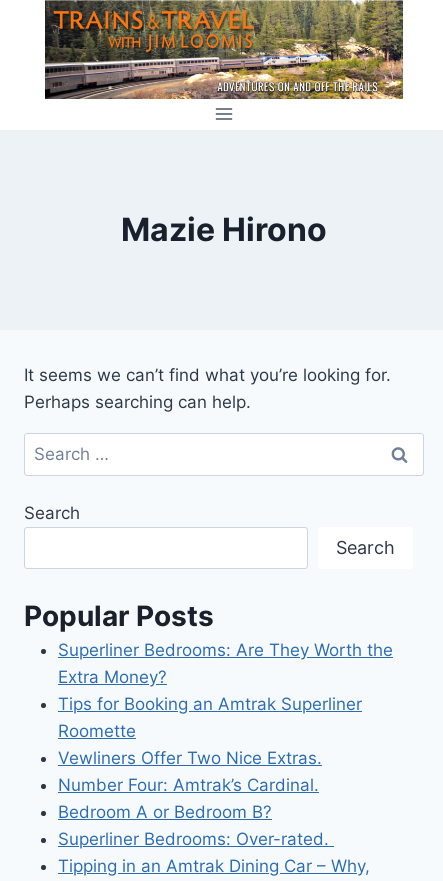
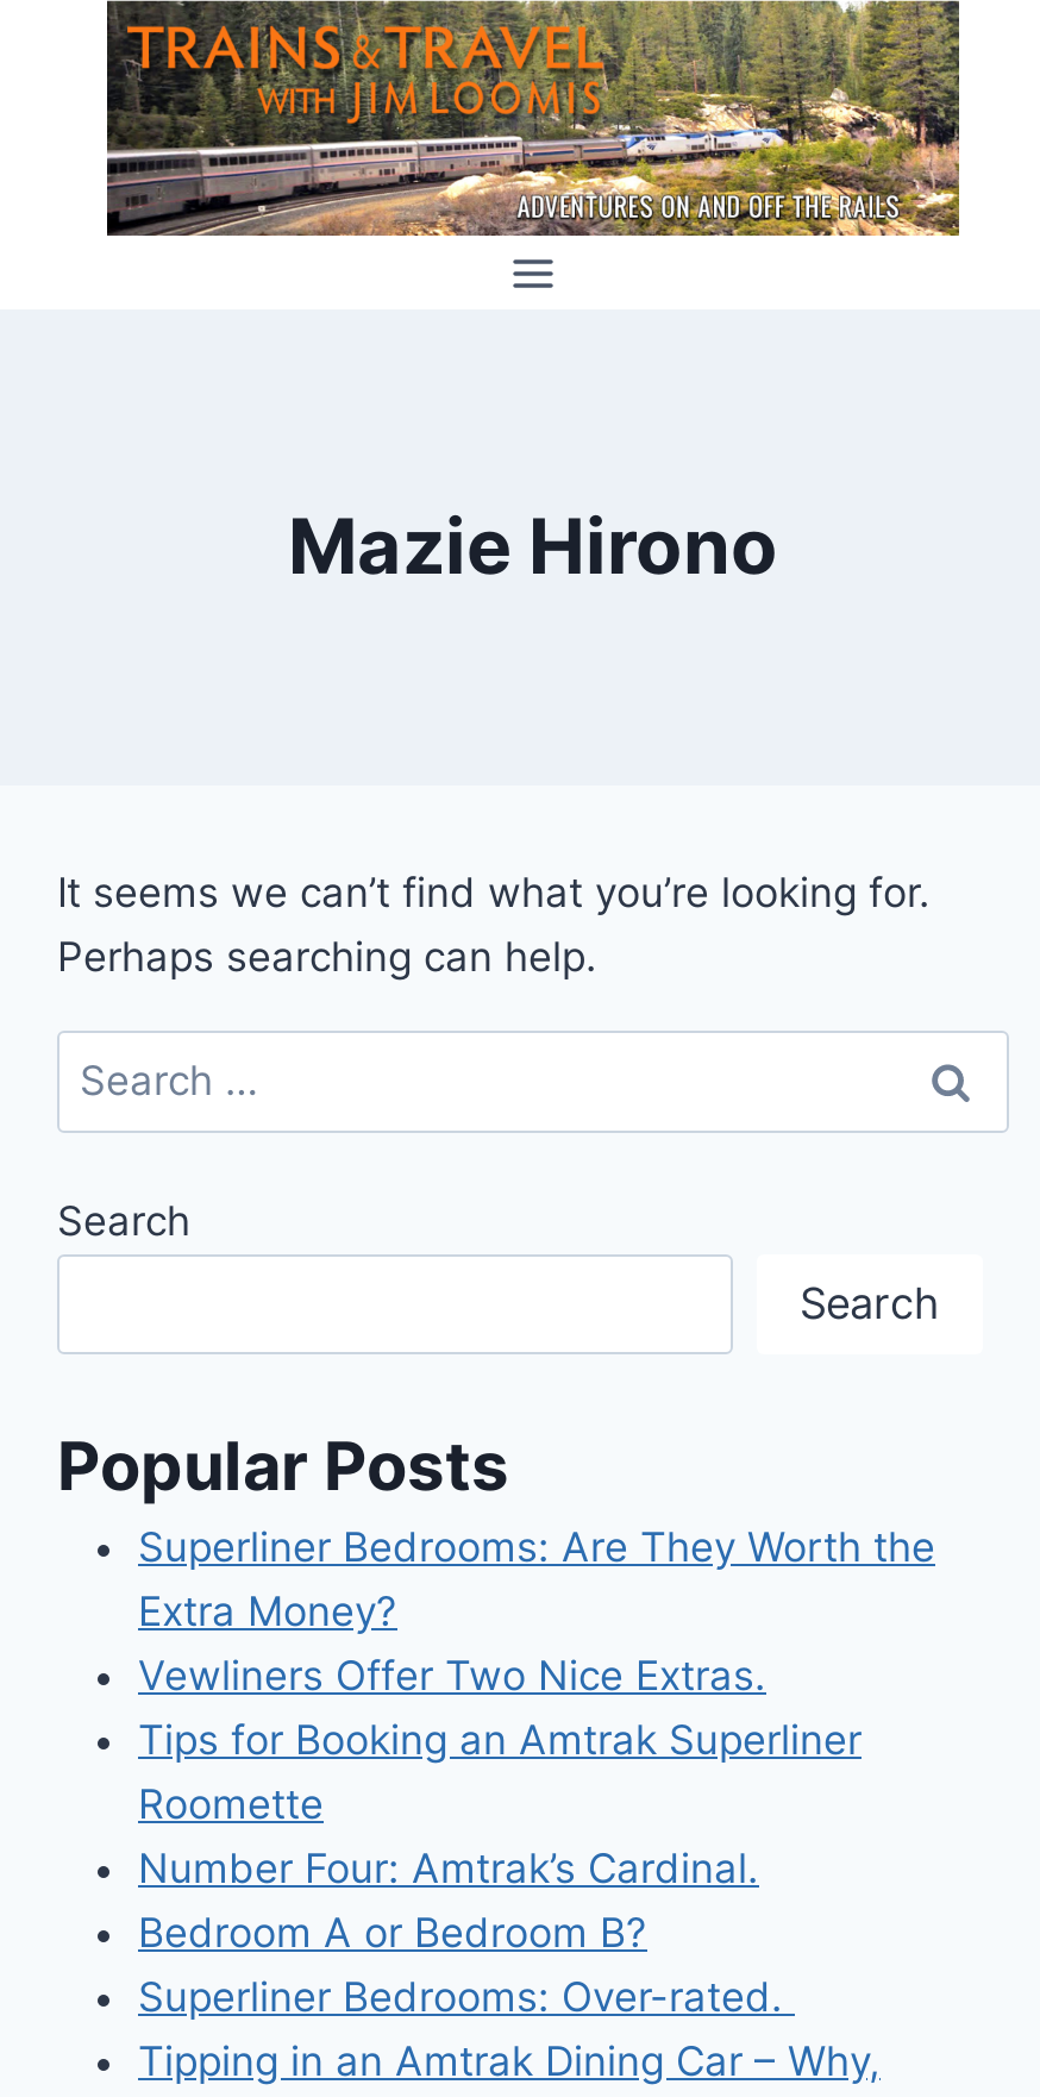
moved down: Tips for Booking an Amtrak Superliner | Roomette

moved up: Vewliners Offer Two Nice Extras.
